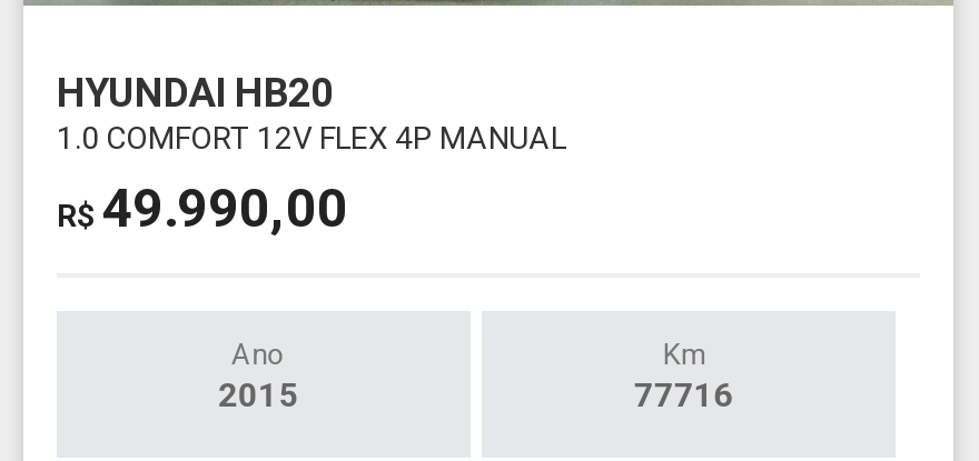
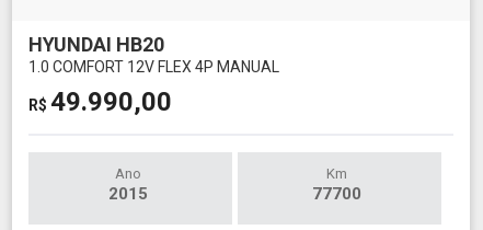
- 77716
+ 77700
